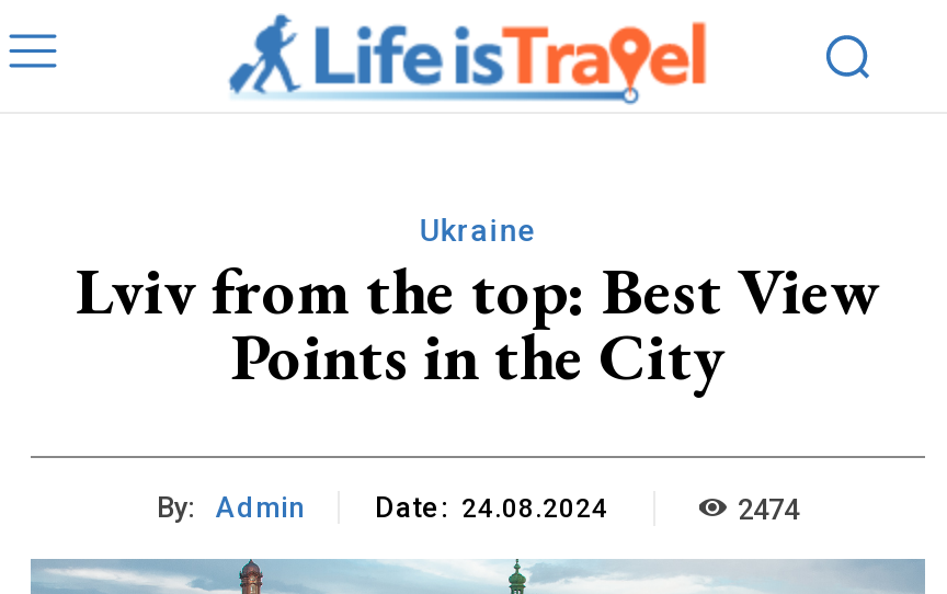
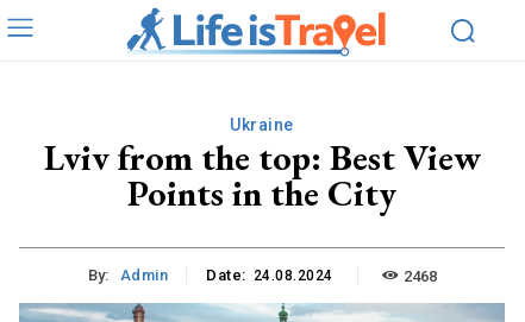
- 2474
+ 2468
